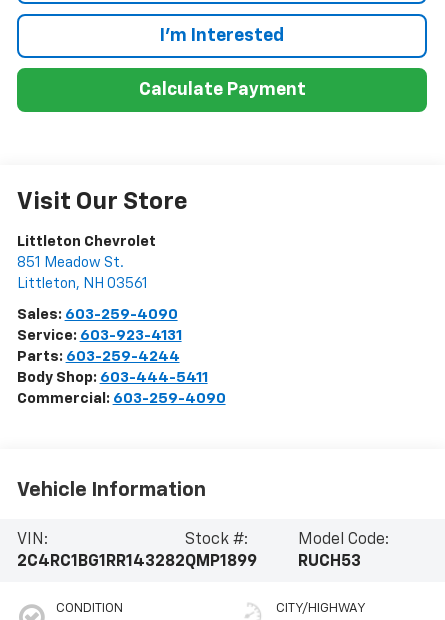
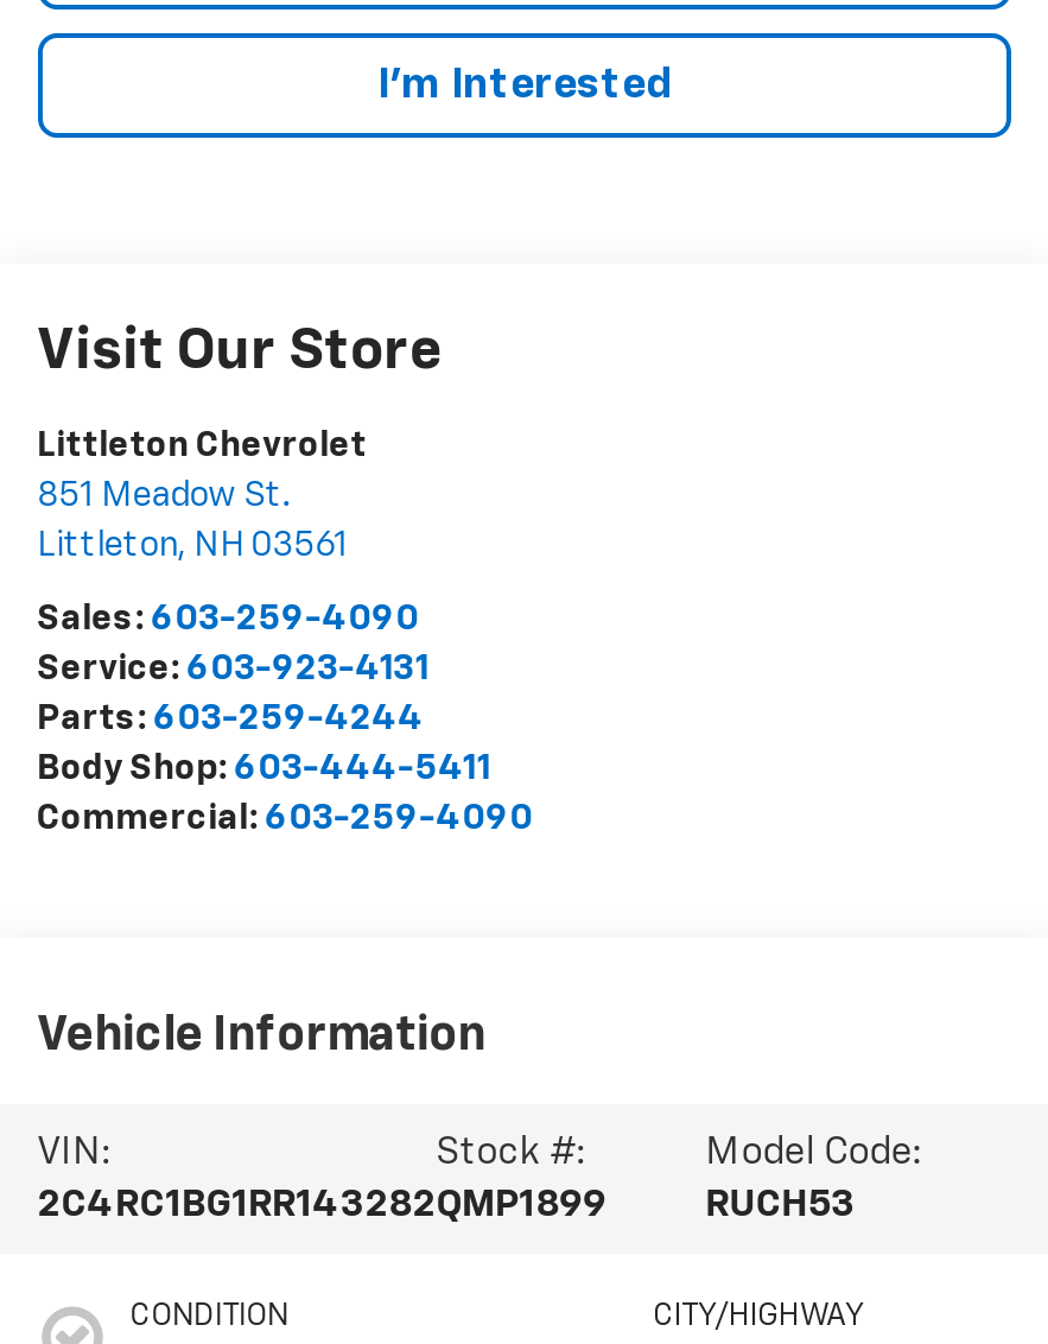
- Calculate Payment
